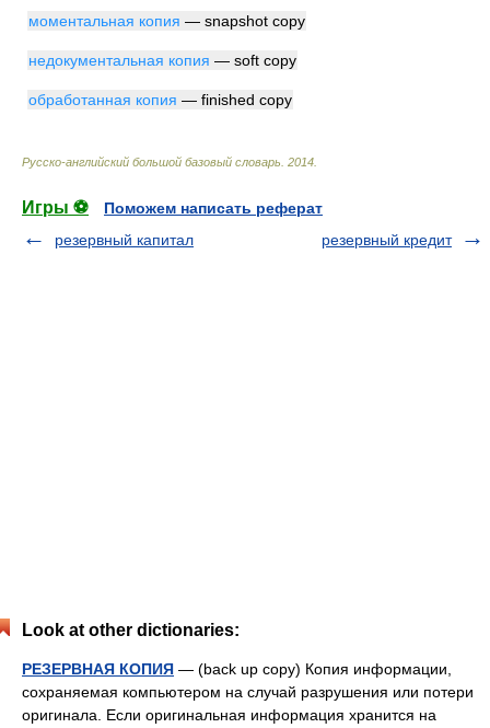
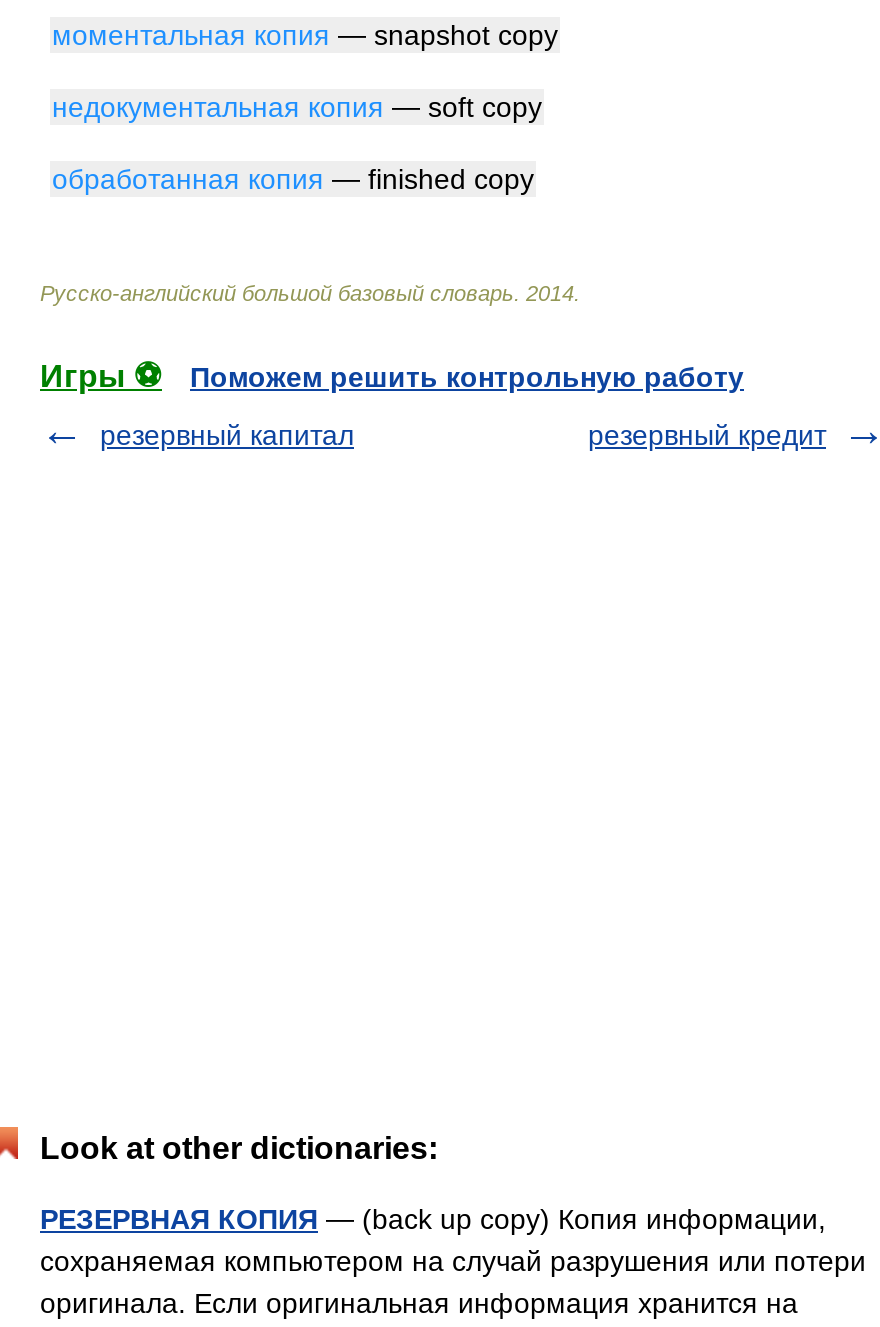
- Поможем написать реферат
+ Поможем решить контрольную работу
